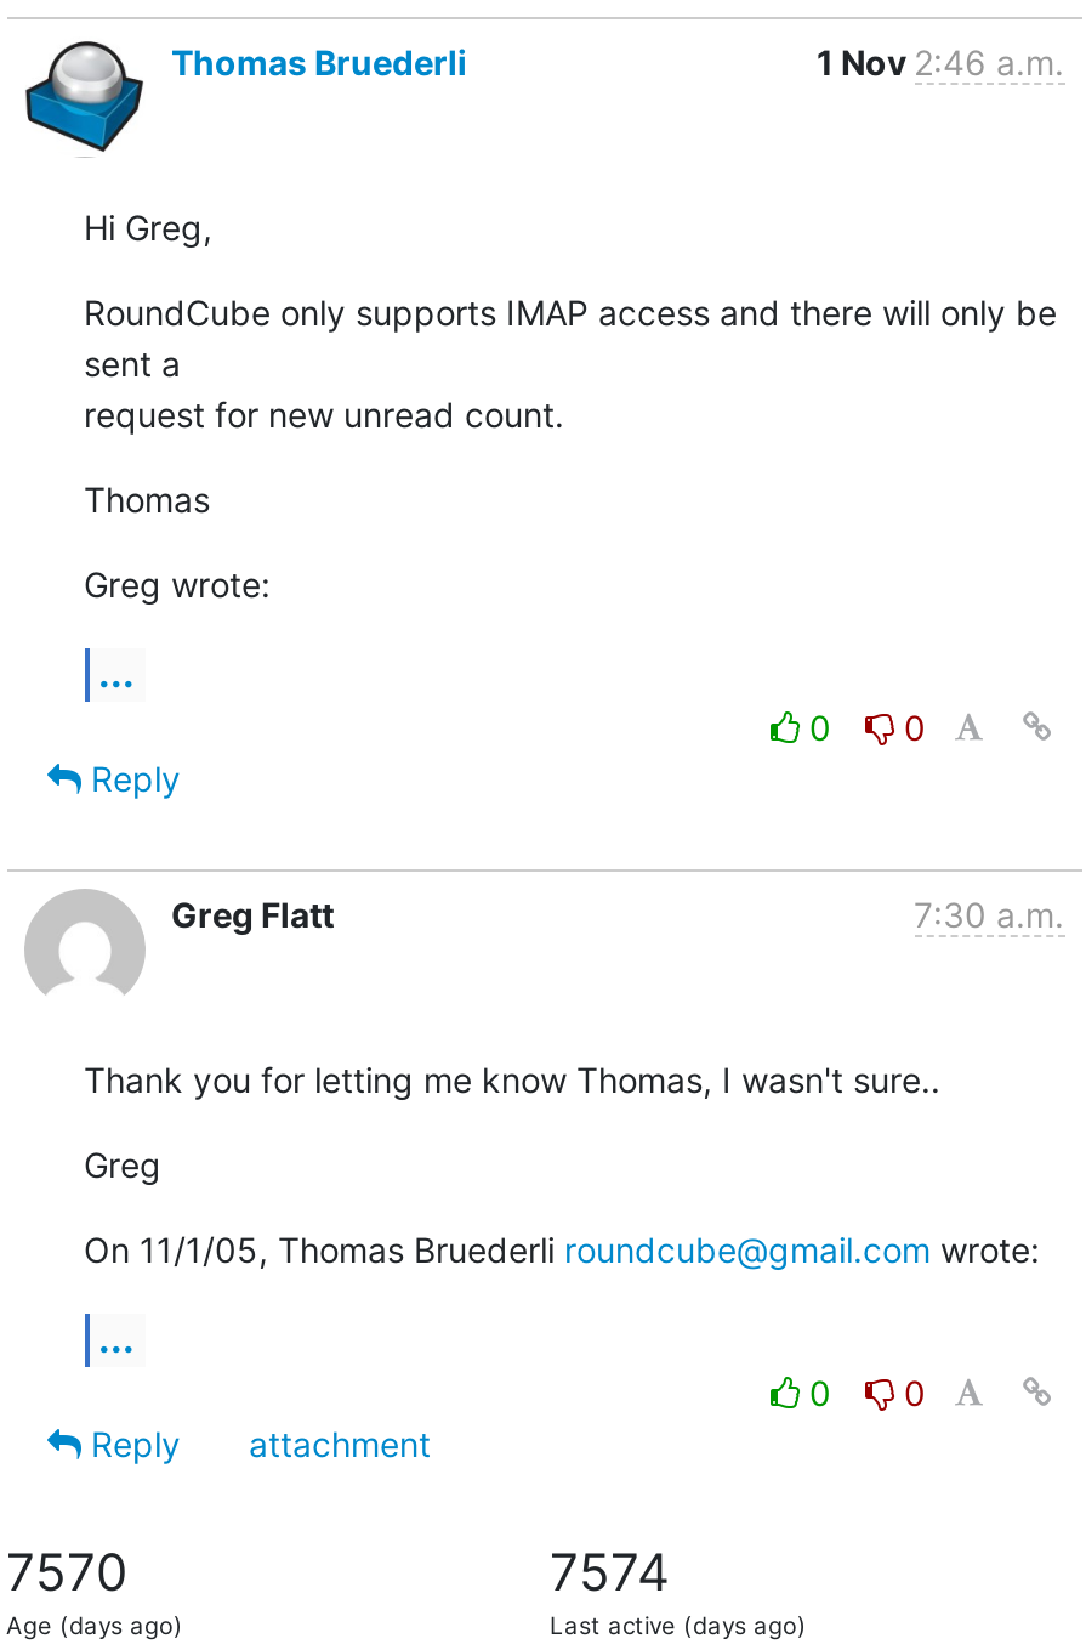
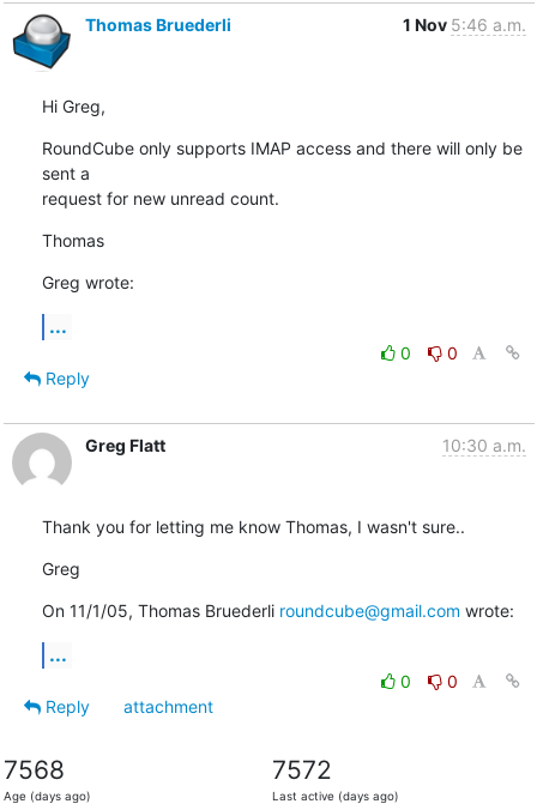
- 1 Nov 2:46 a.m.
+ 1 Nov 5:46 a.m.

- 7:30 a.m.
+ 10:30 a.m.

- 7570
+ 7568

- 7574
+ 7572
